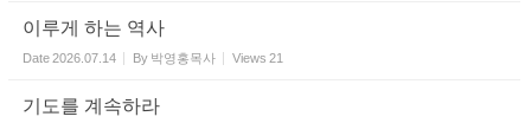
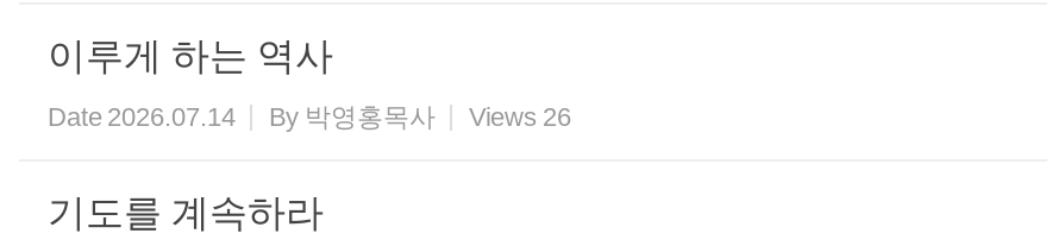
- Date 2026.07.14 By 박영홍목사 Views 21
+ Date 2026.07.14 By 박영홍목사 Views 26
